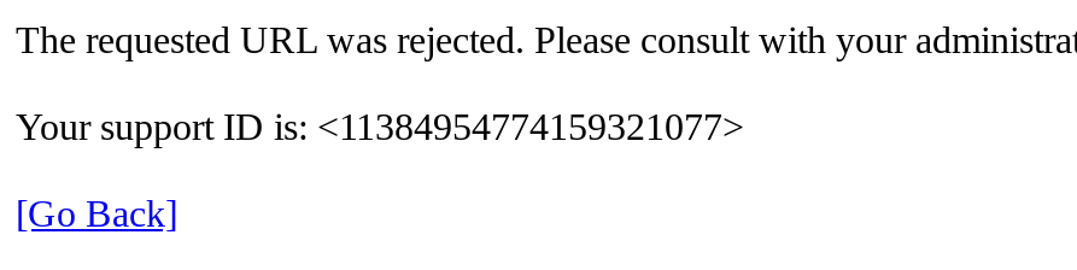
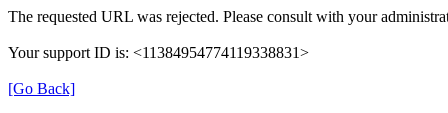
- Your support ID is: <11384954774159321077>
+ Your support ID is: <11384954774119338831>
